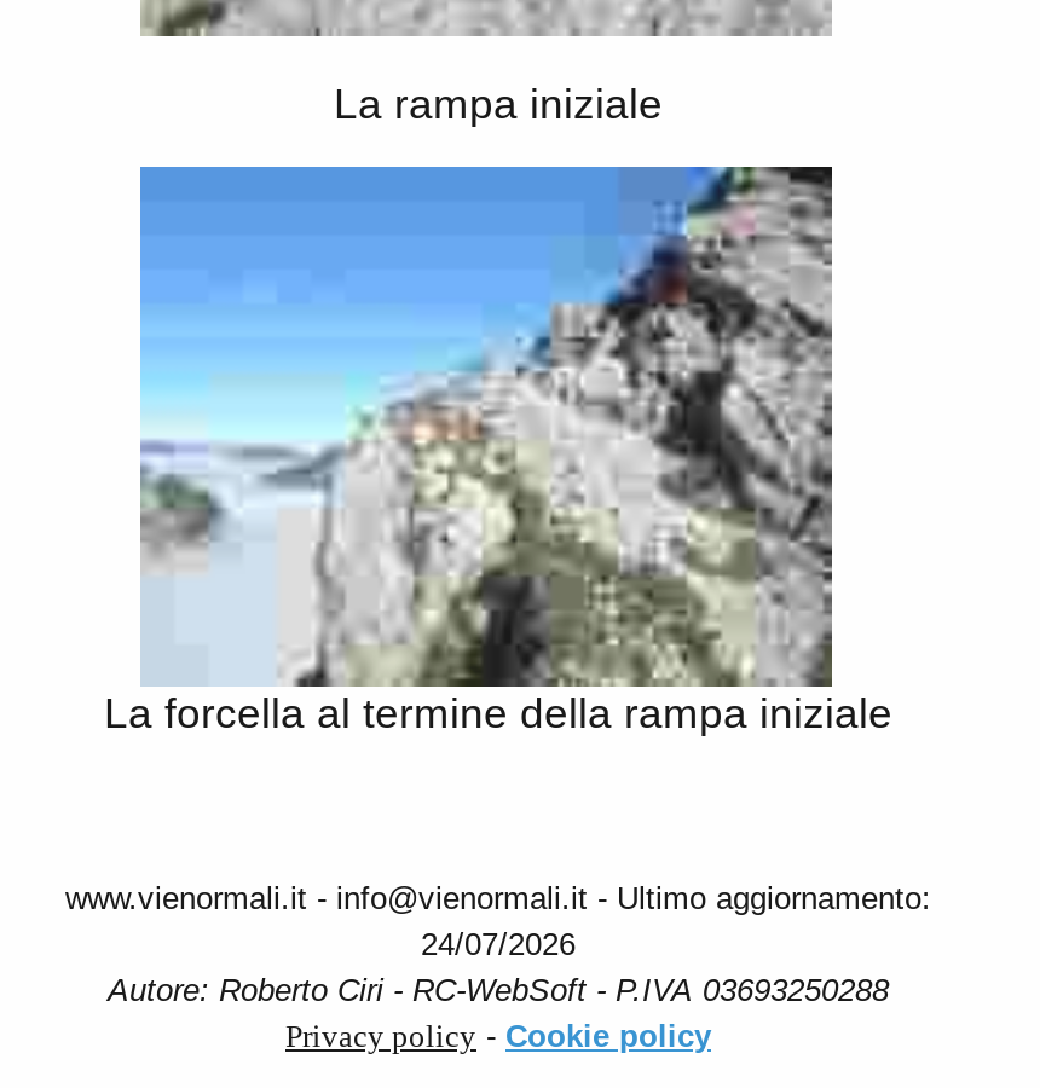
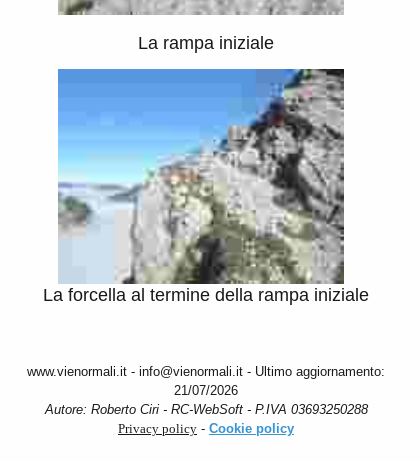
- 24/07/2026
+ 21/07/2026
